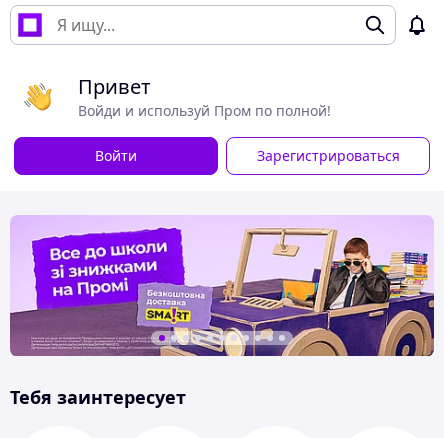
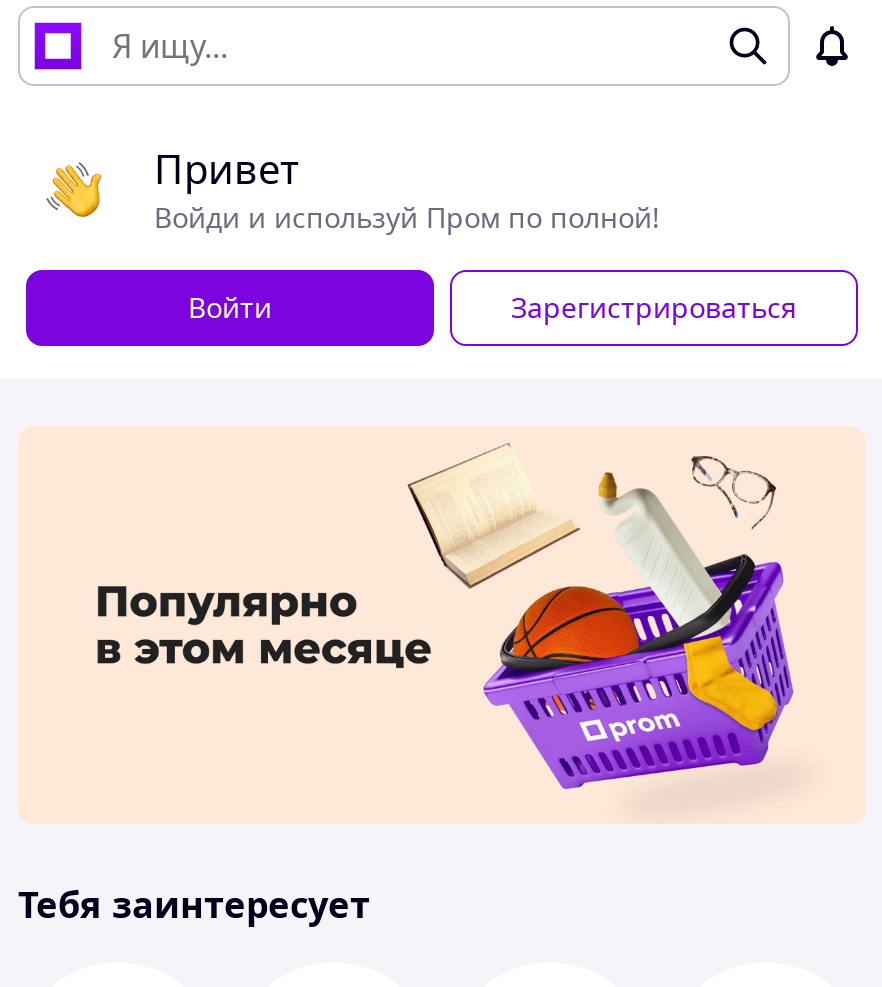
- [image]
+ [image]
